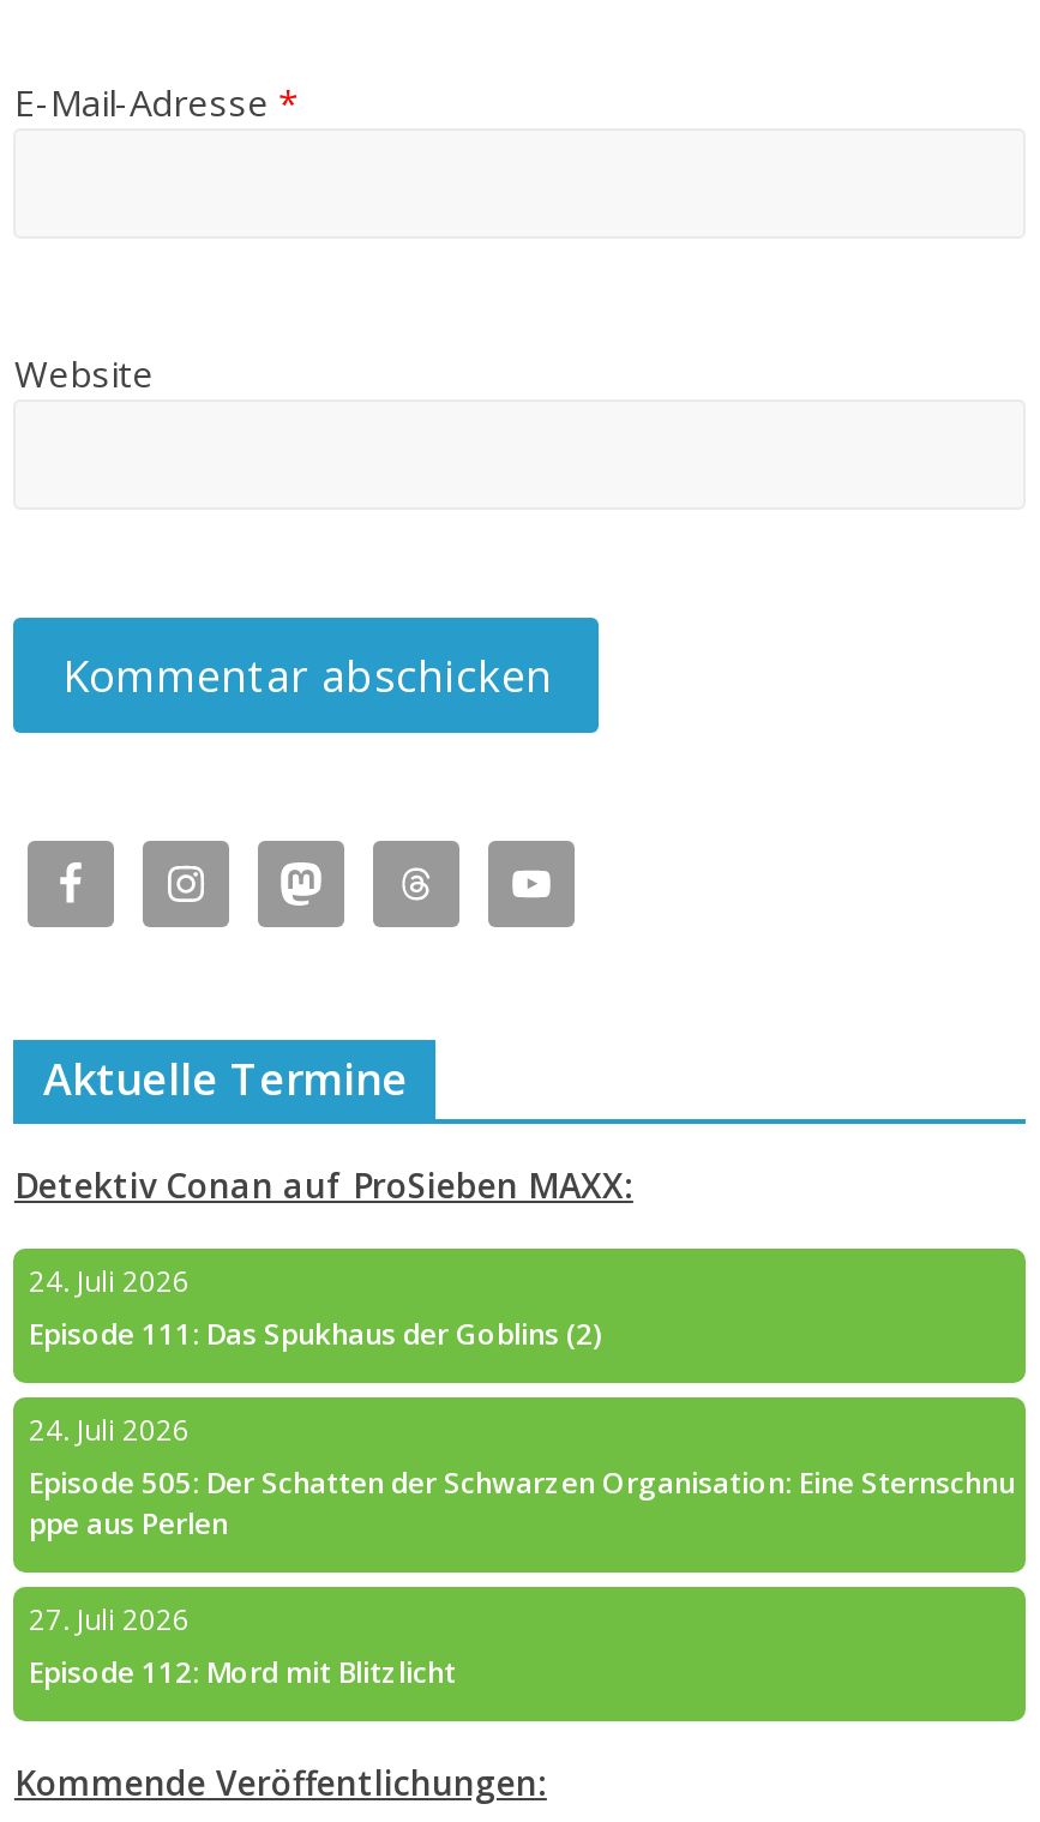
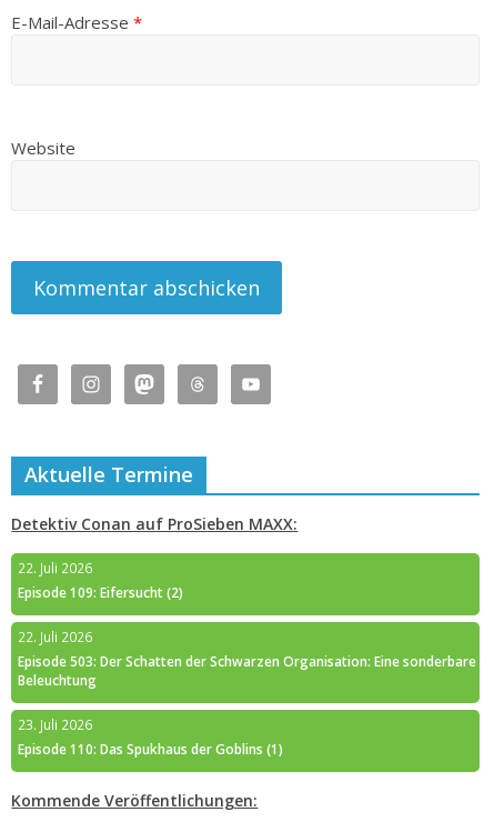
- 24. Juli 2026
- Episode 111: Das Spukhaus der Goblins (2)
+ 22. Juli 2026
+ Episode 109: Eifersucht (2)

- 24. Juli 2026
- Episode 505: Der Schatten der Schwarzen Organisation: Eine Sternschnu
- ppe aus Perlen
+ 22. Juli 2026
+ Episode 503: Der Schatten der Schwarzen Organisation: Eine sonderbare
+ Beleuchtung

- 27. Juli 2026
- Episode 112: Mord mit Blitzlicht
+ 23. Juli 2026
+ Episode 110: Das Spukhaus der Goblins (1)
